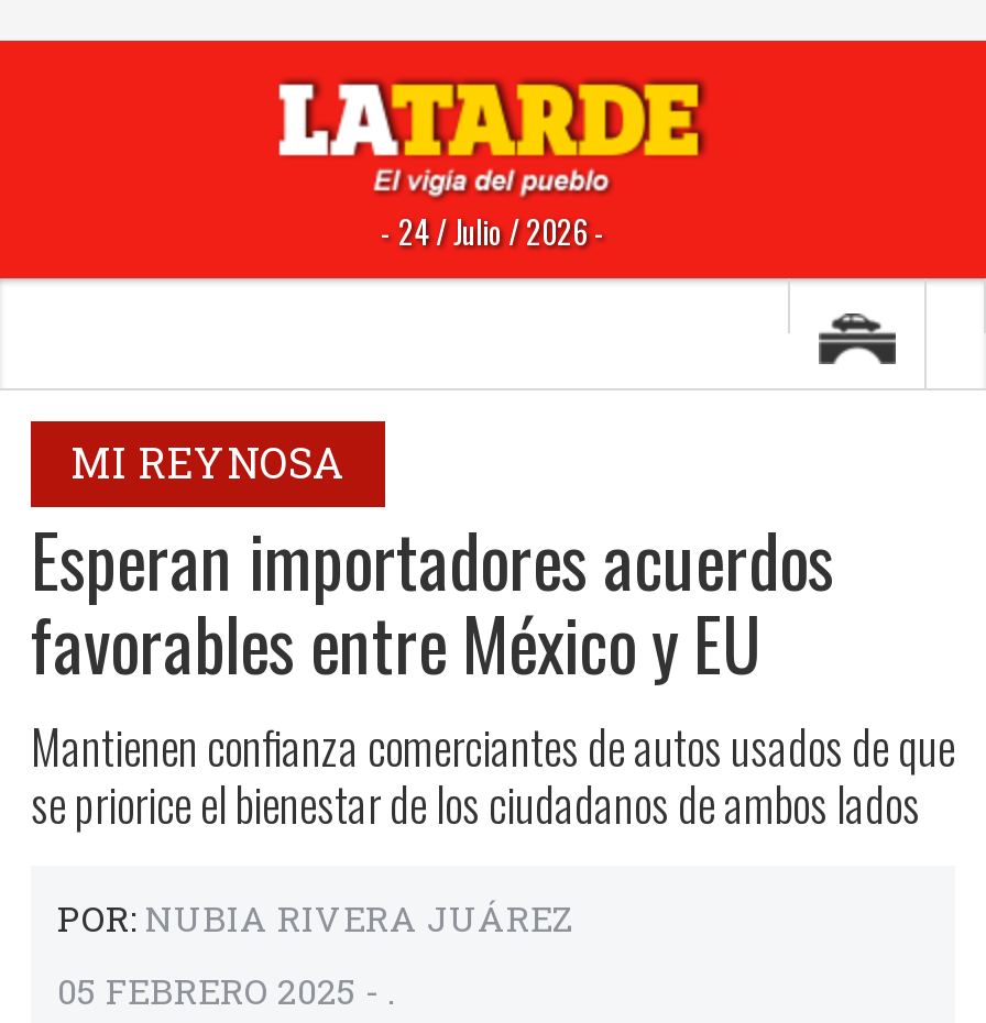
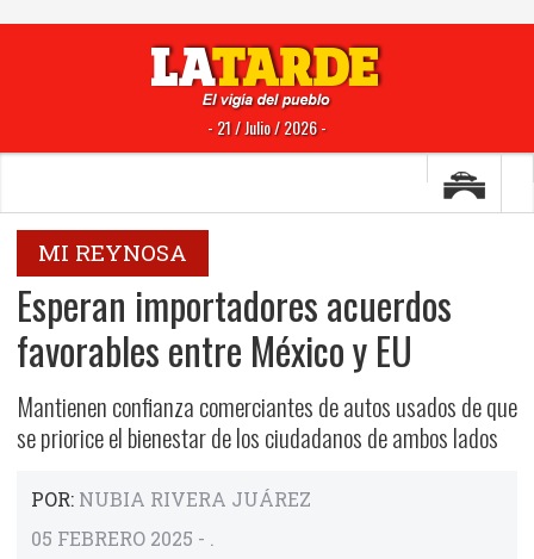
- - 24 / Julio / 2026 -
+ - 21 / Julio / 2026 -
